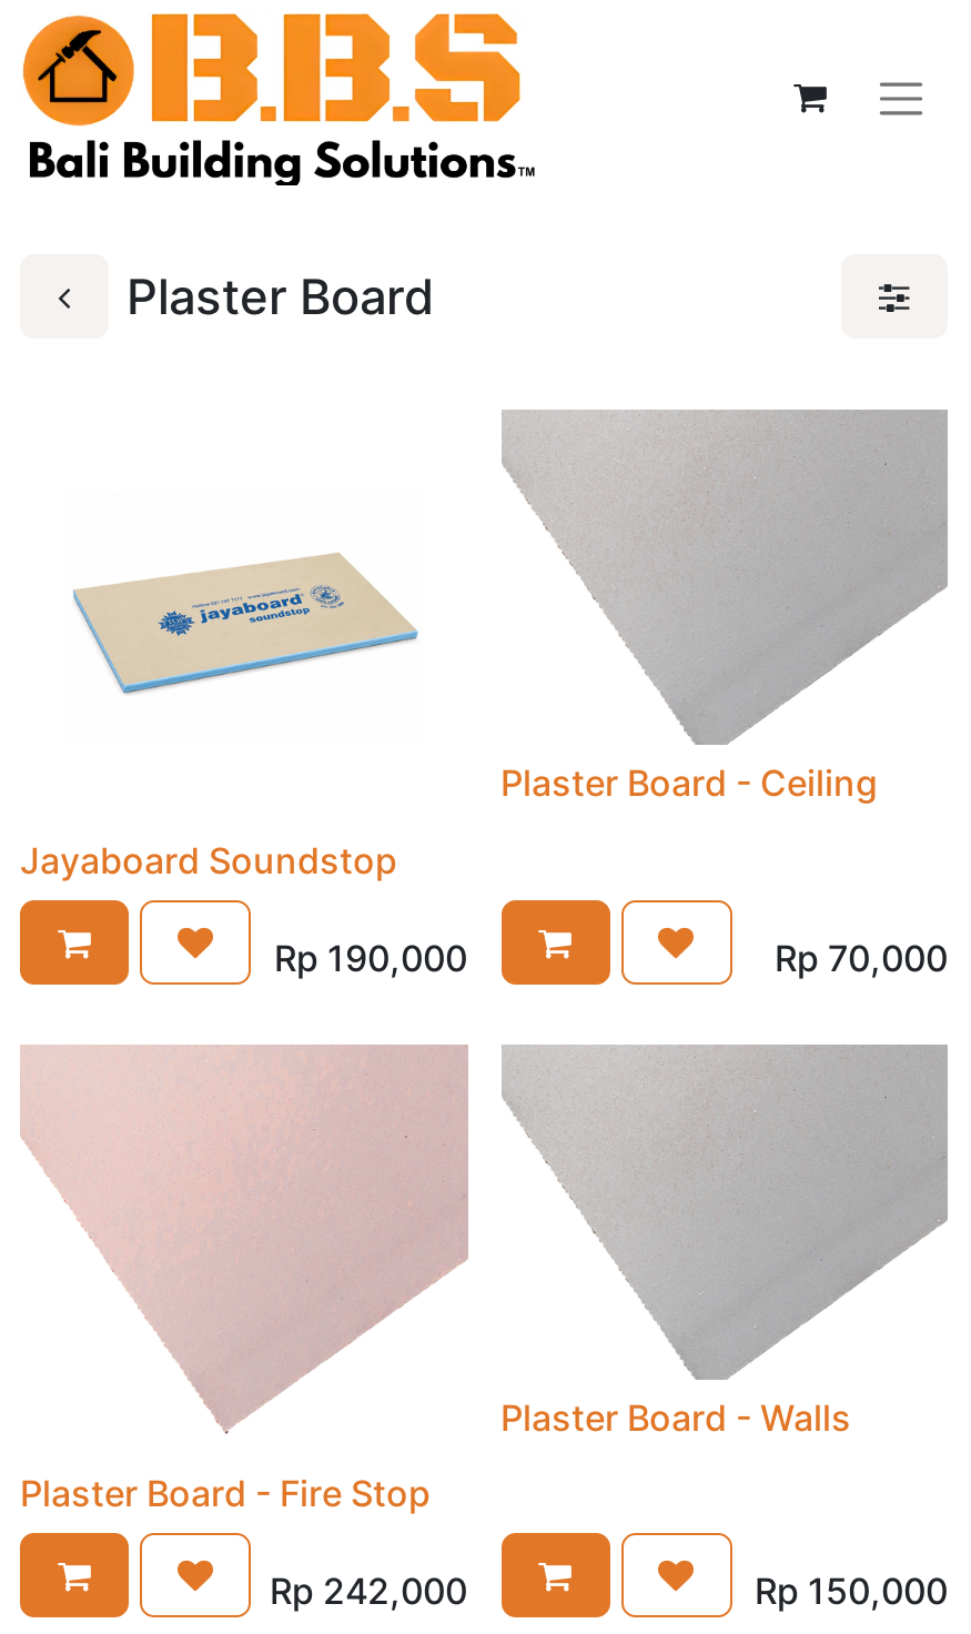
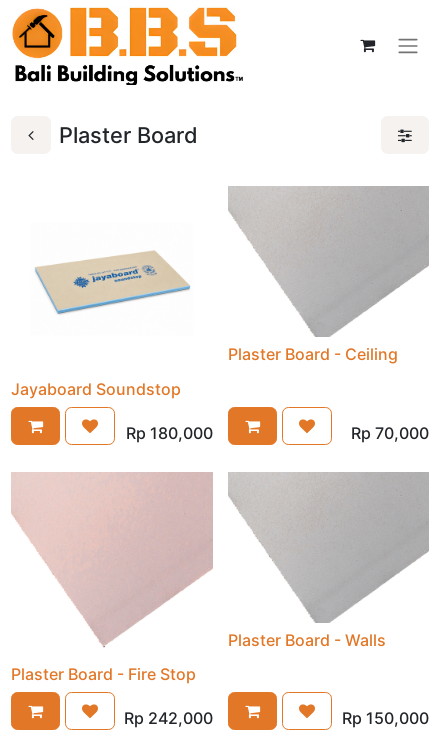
- Rp 190,000
+ Rp 180,000
